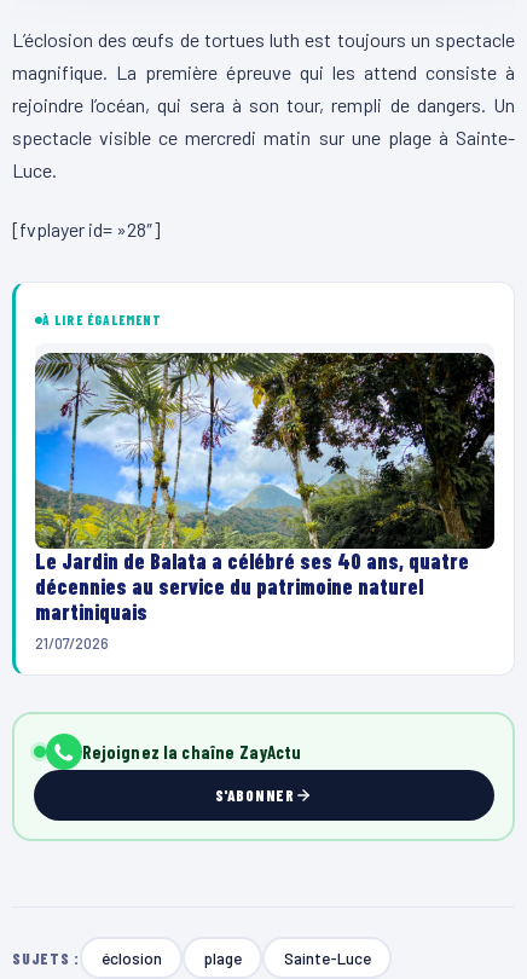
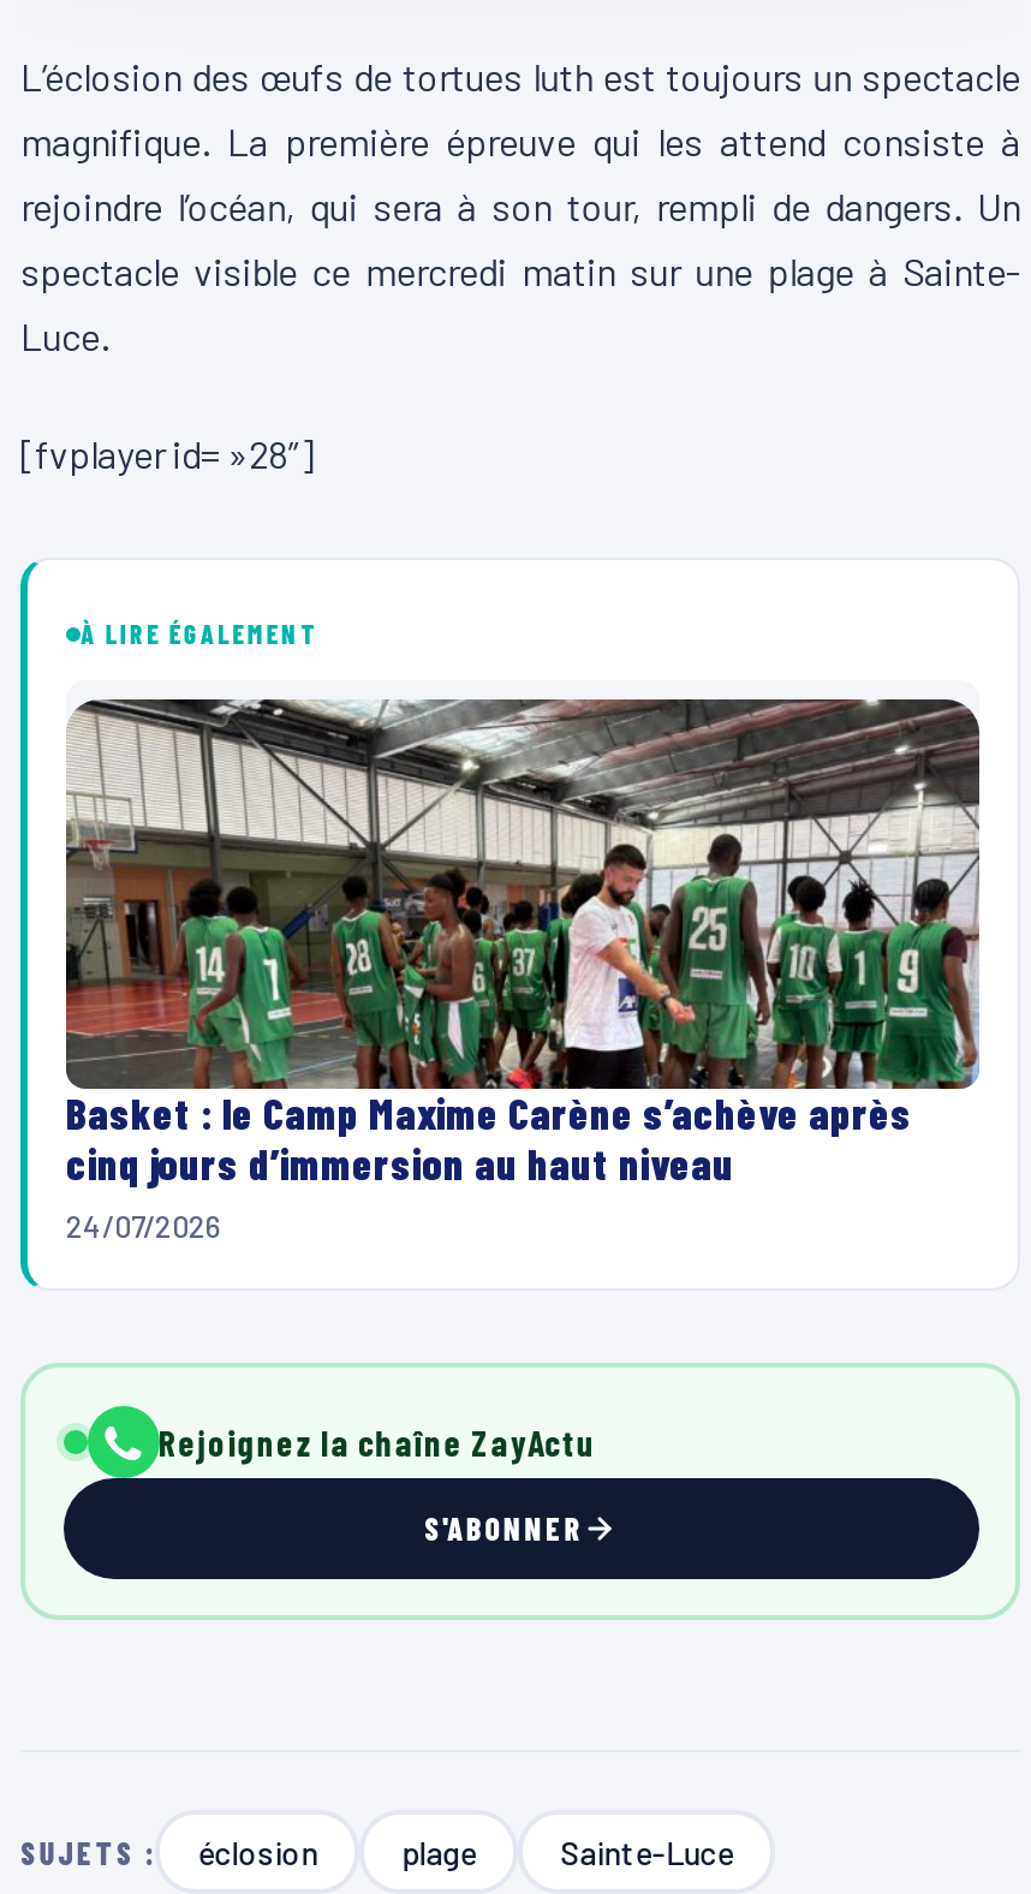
- [image]
- Le Jardin de Balata a célébré ses 40 ans, quatre
- décennies au service du patrimoine naturel
- martiniquais
- 21/07/2026
+ [image]
+ Basket : le Camp Maxime Carène s’achève après
+ cinq jours d’immersion au haut niveau
+ 24/07/2026
